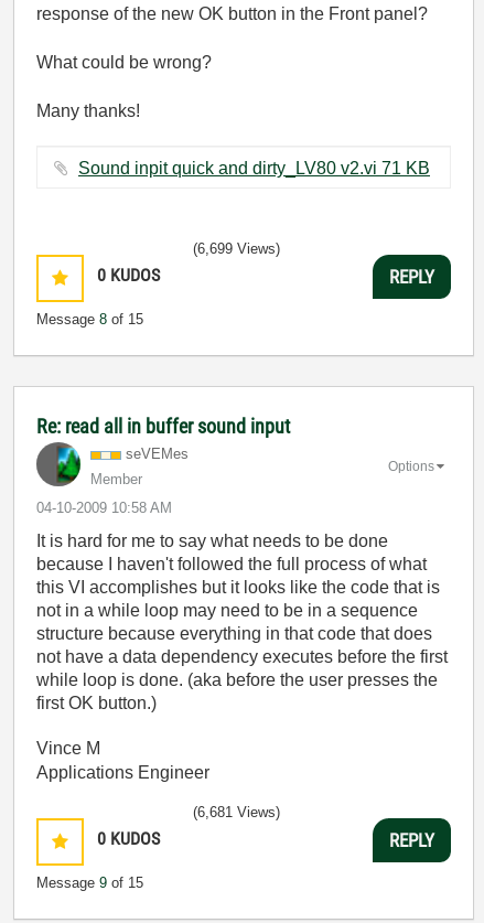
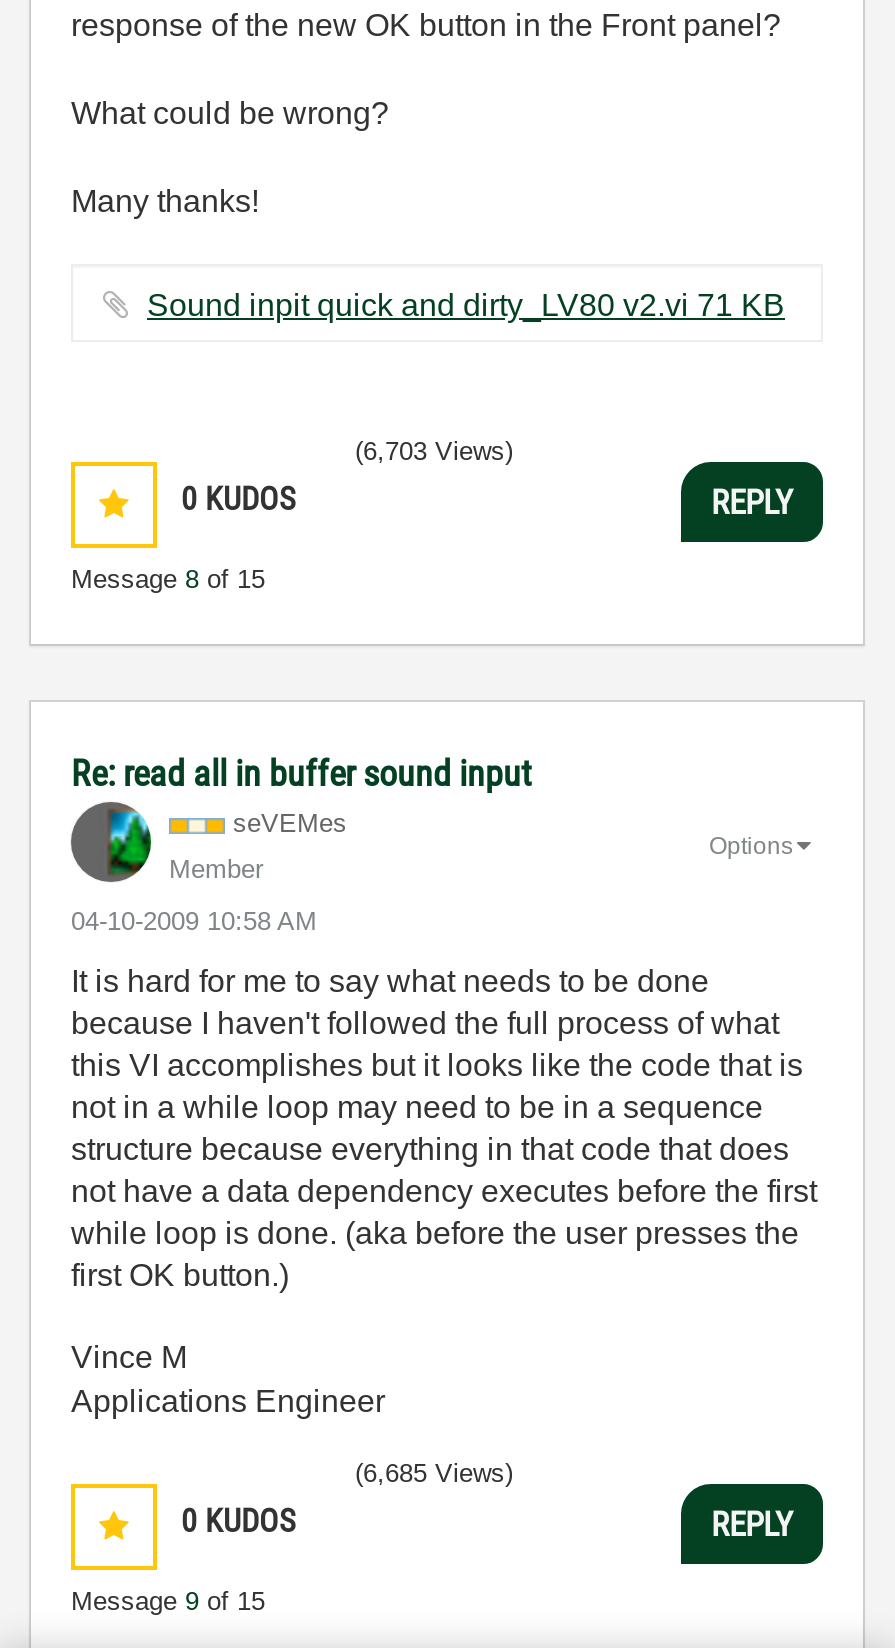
- (6,699 Views)
+ (6,703 Views)

- (6,681 Views)
+ (6,685 Views)
